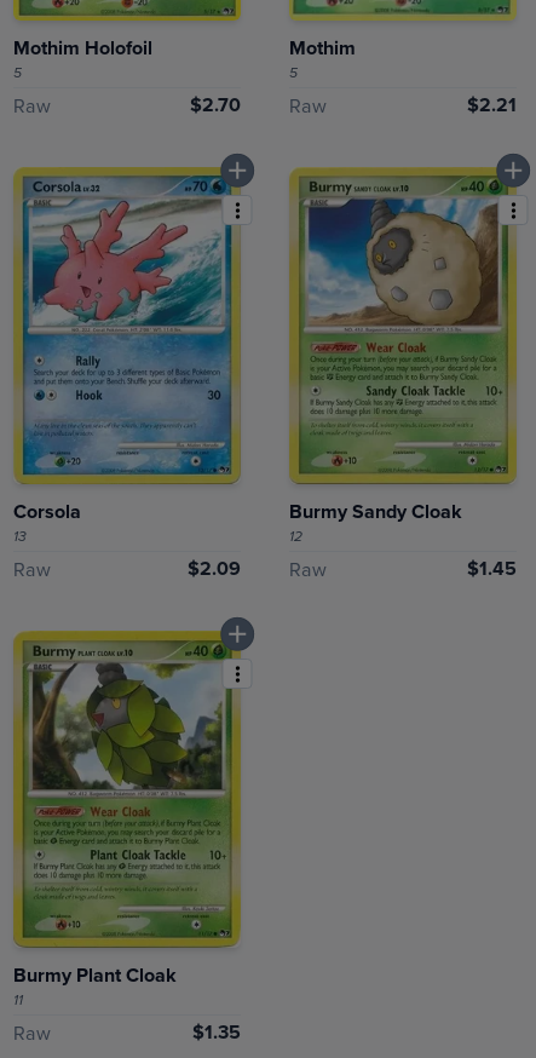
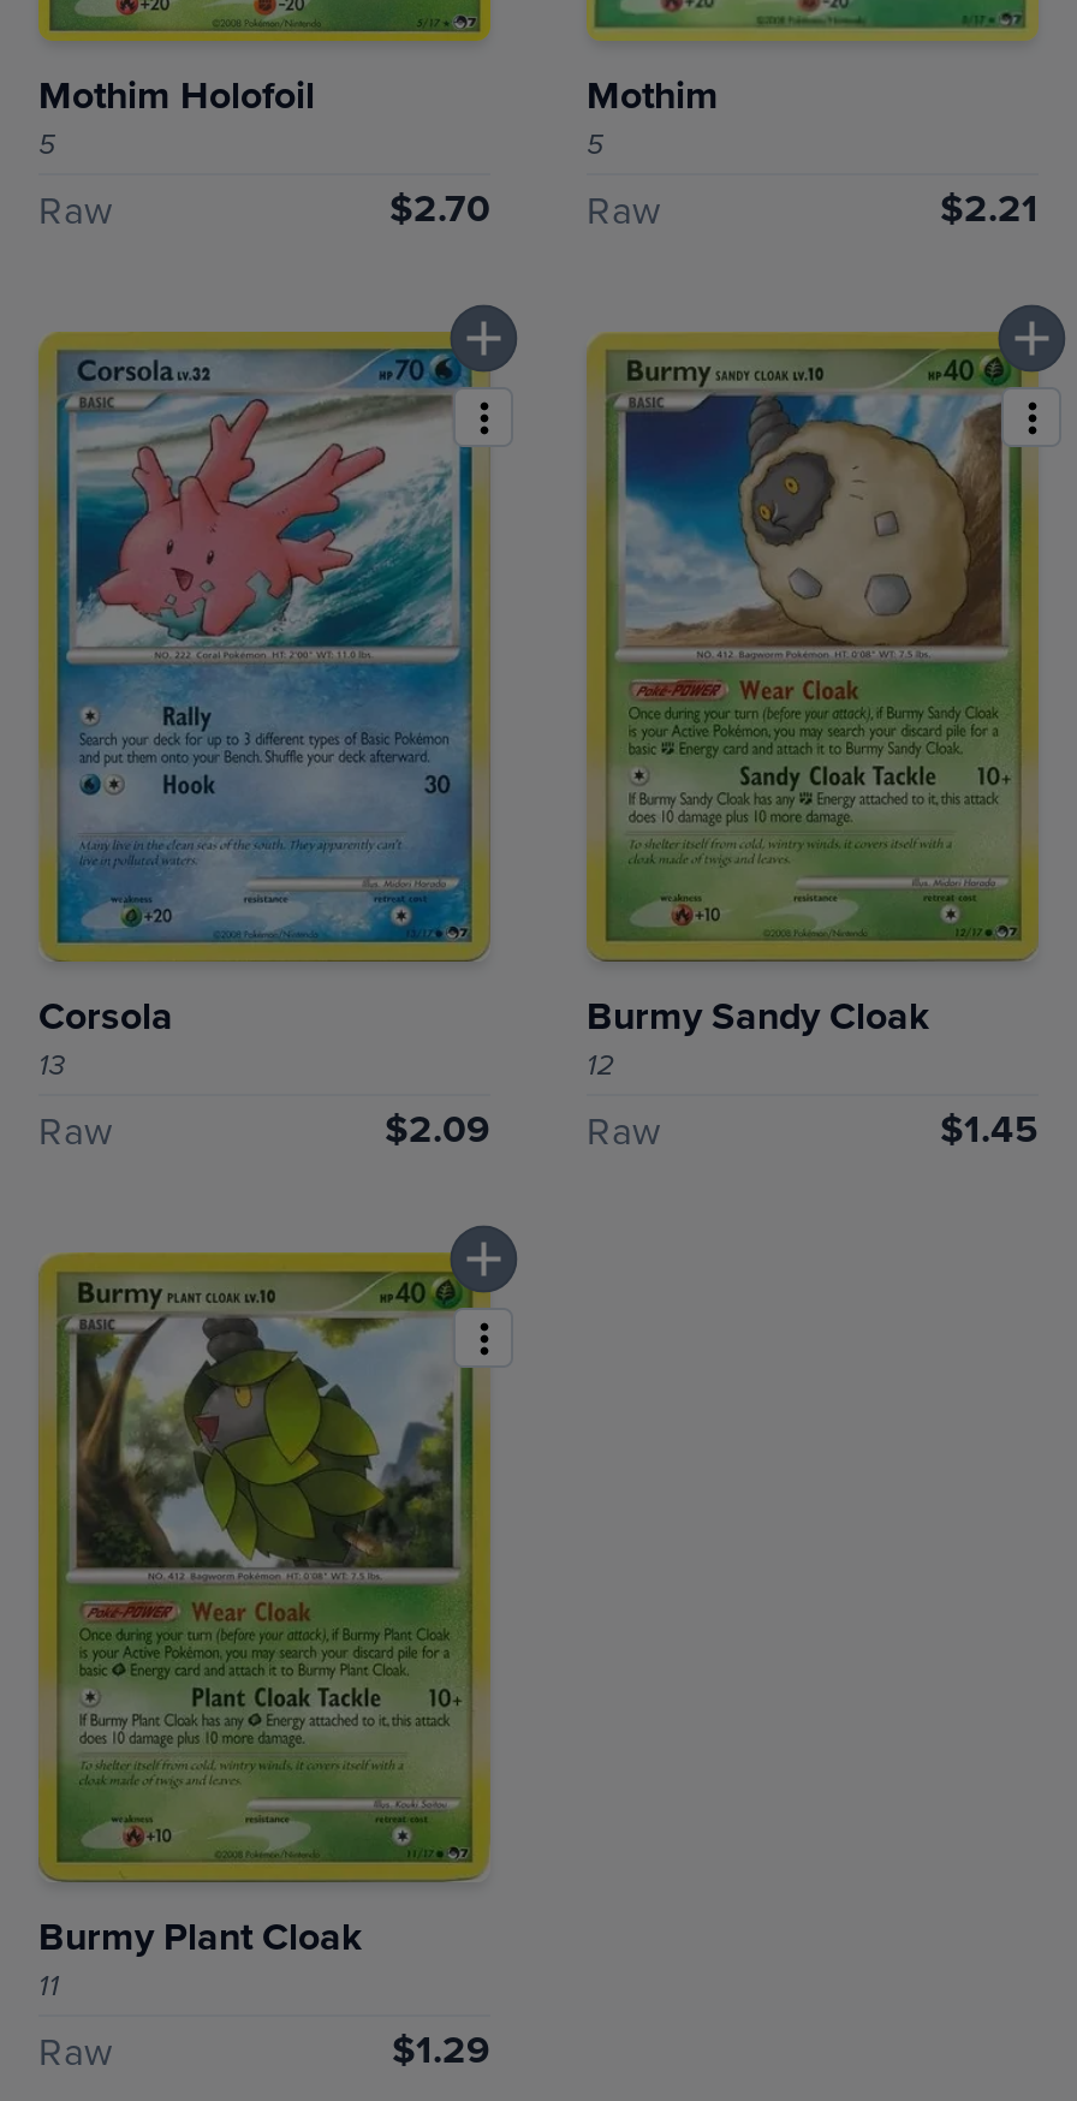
- $1.35
+ $1.29
